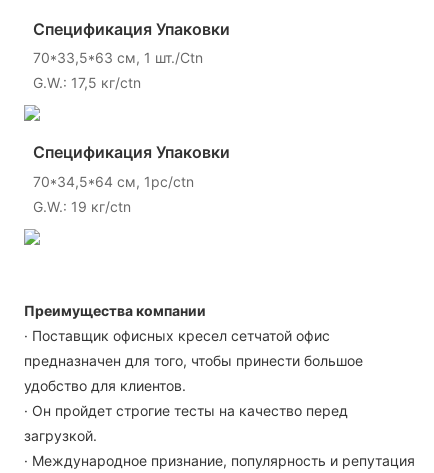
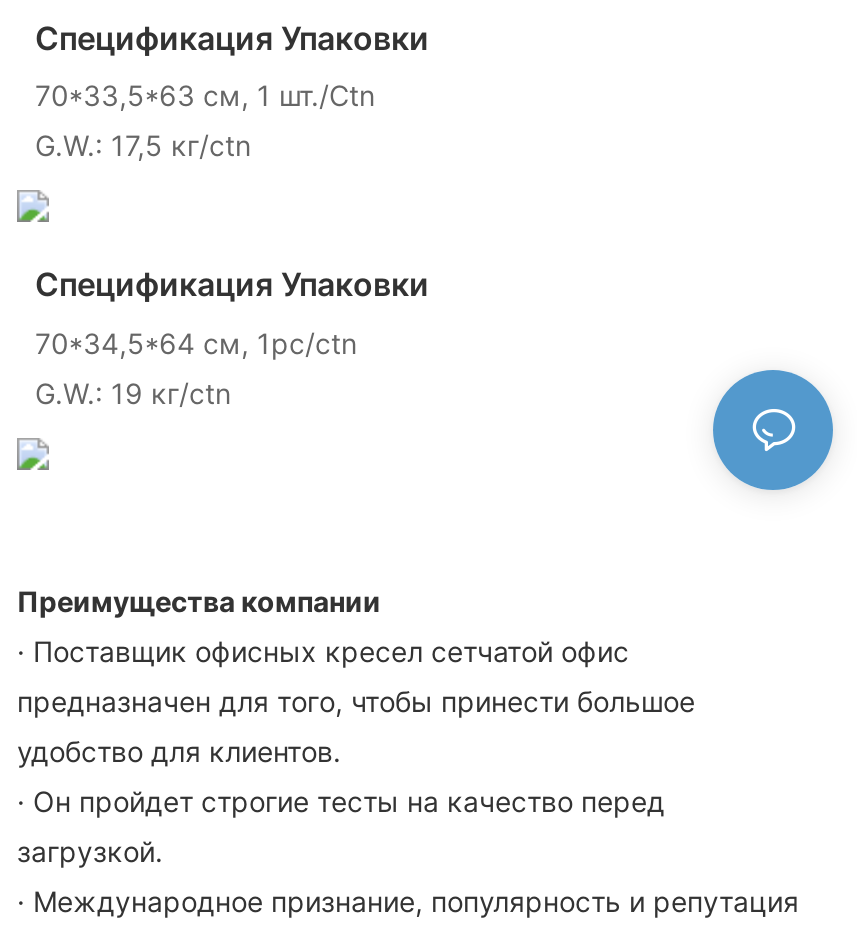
+ [image]
